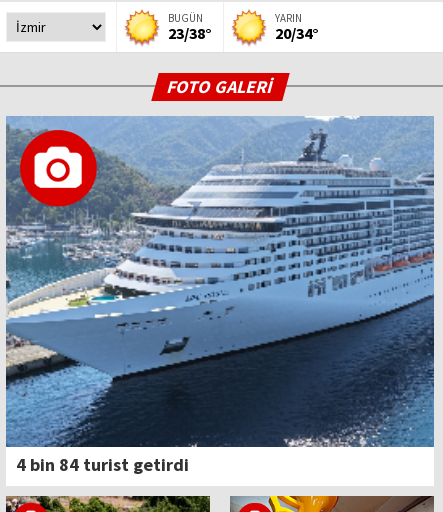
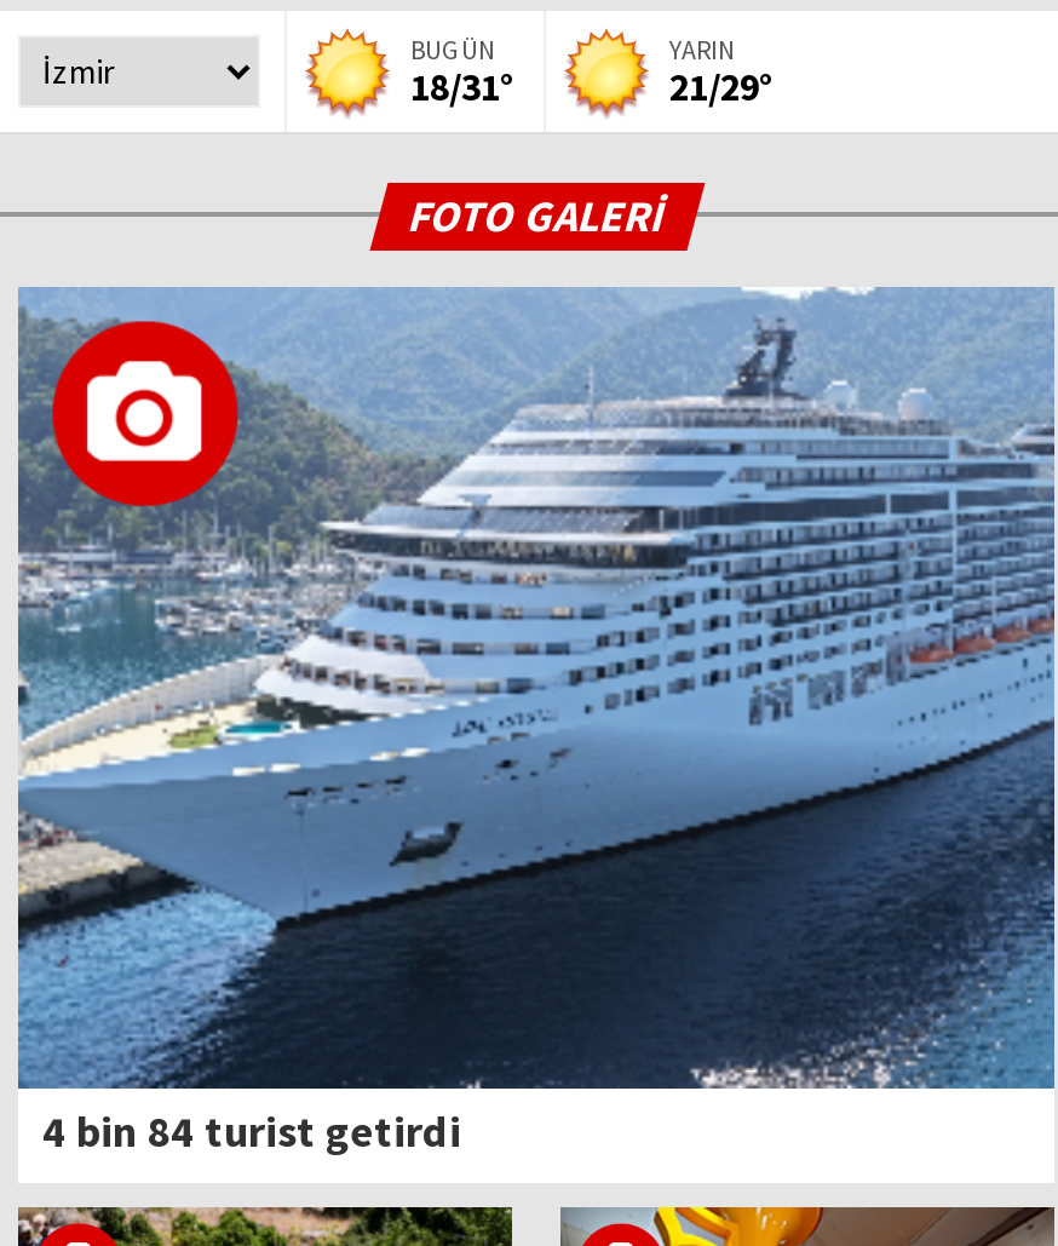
- 23/38°
+ 18/31°

- 20/34°
+ 21/29°
